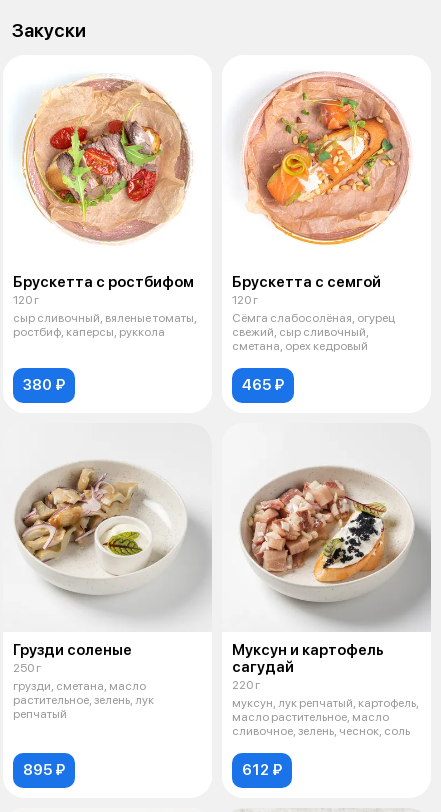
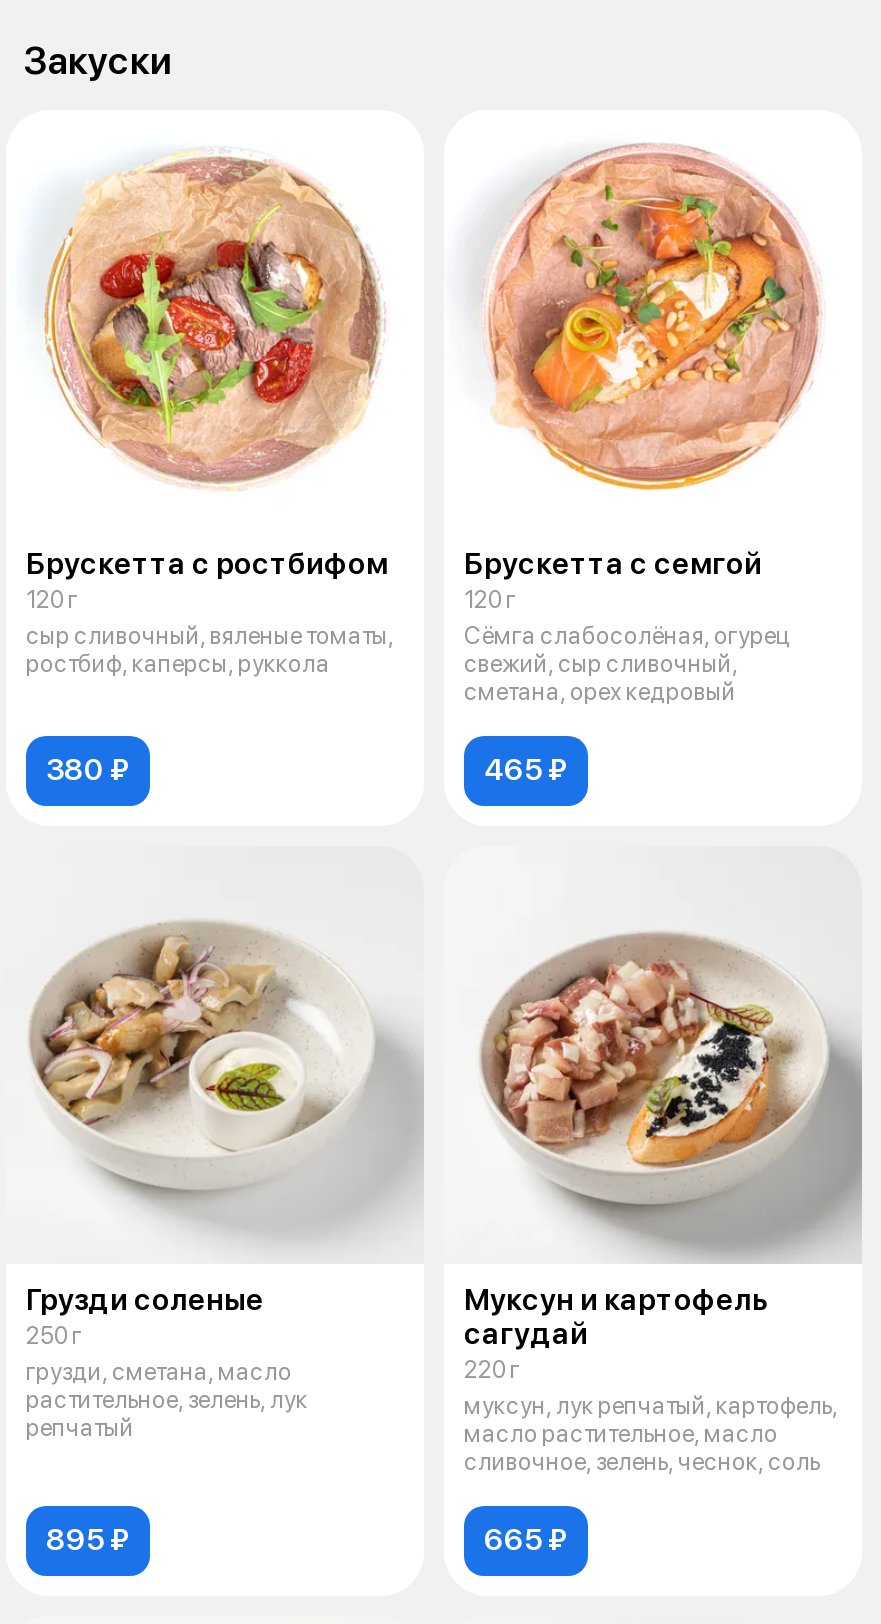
- 612 ₽
+ 665 ₽
